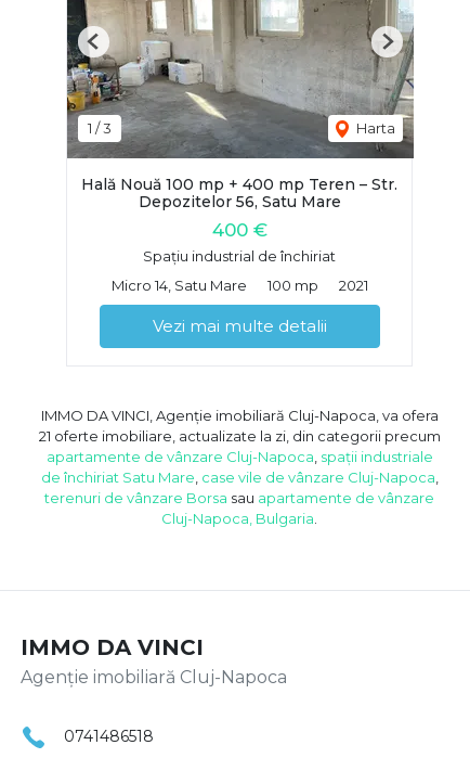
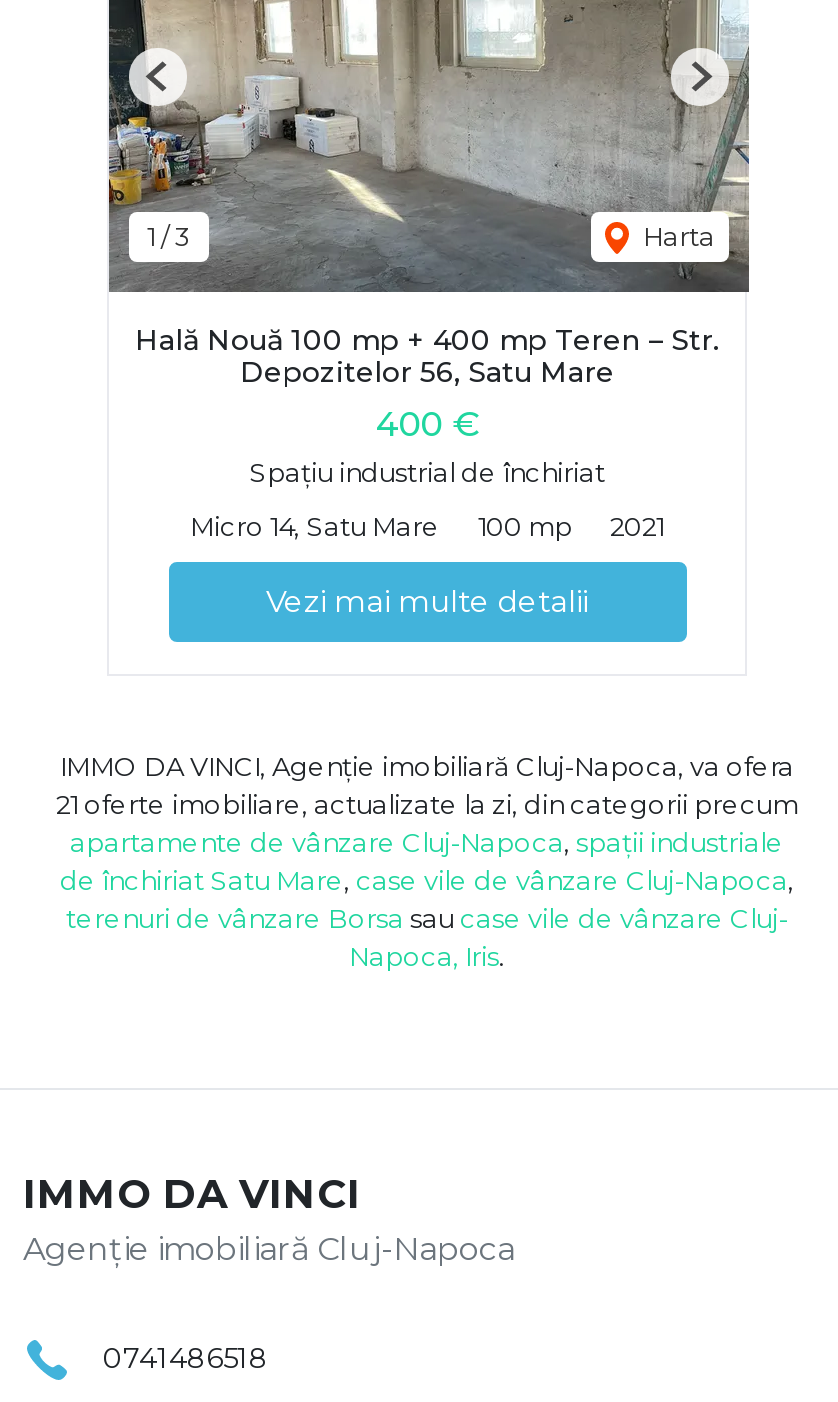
- terenuri de vânzare Borsa sau apartamente de vânzare
- Cluj-Napoca, Bulgaria.
+ terenuri de vânzare Borsa sau case vile de vânzare Cluj-
+ Napoca, Iris.
